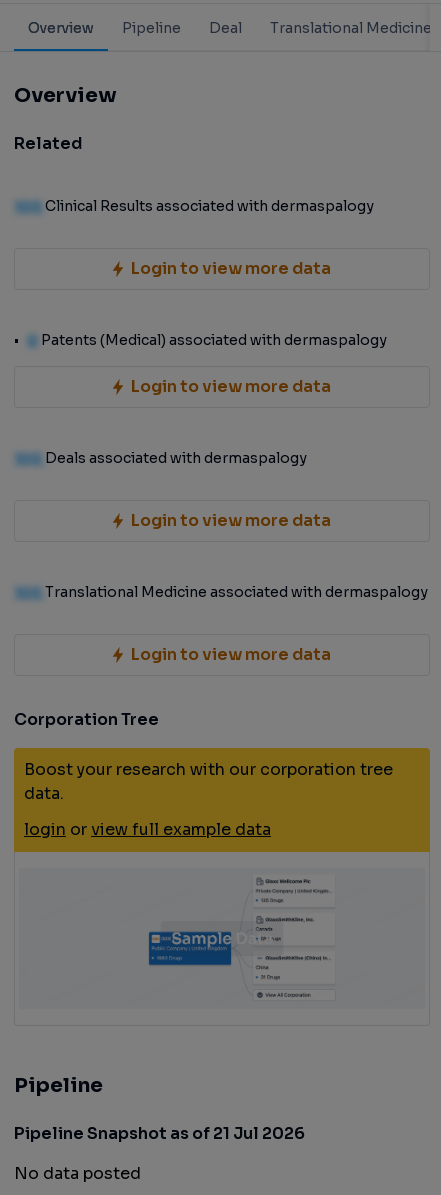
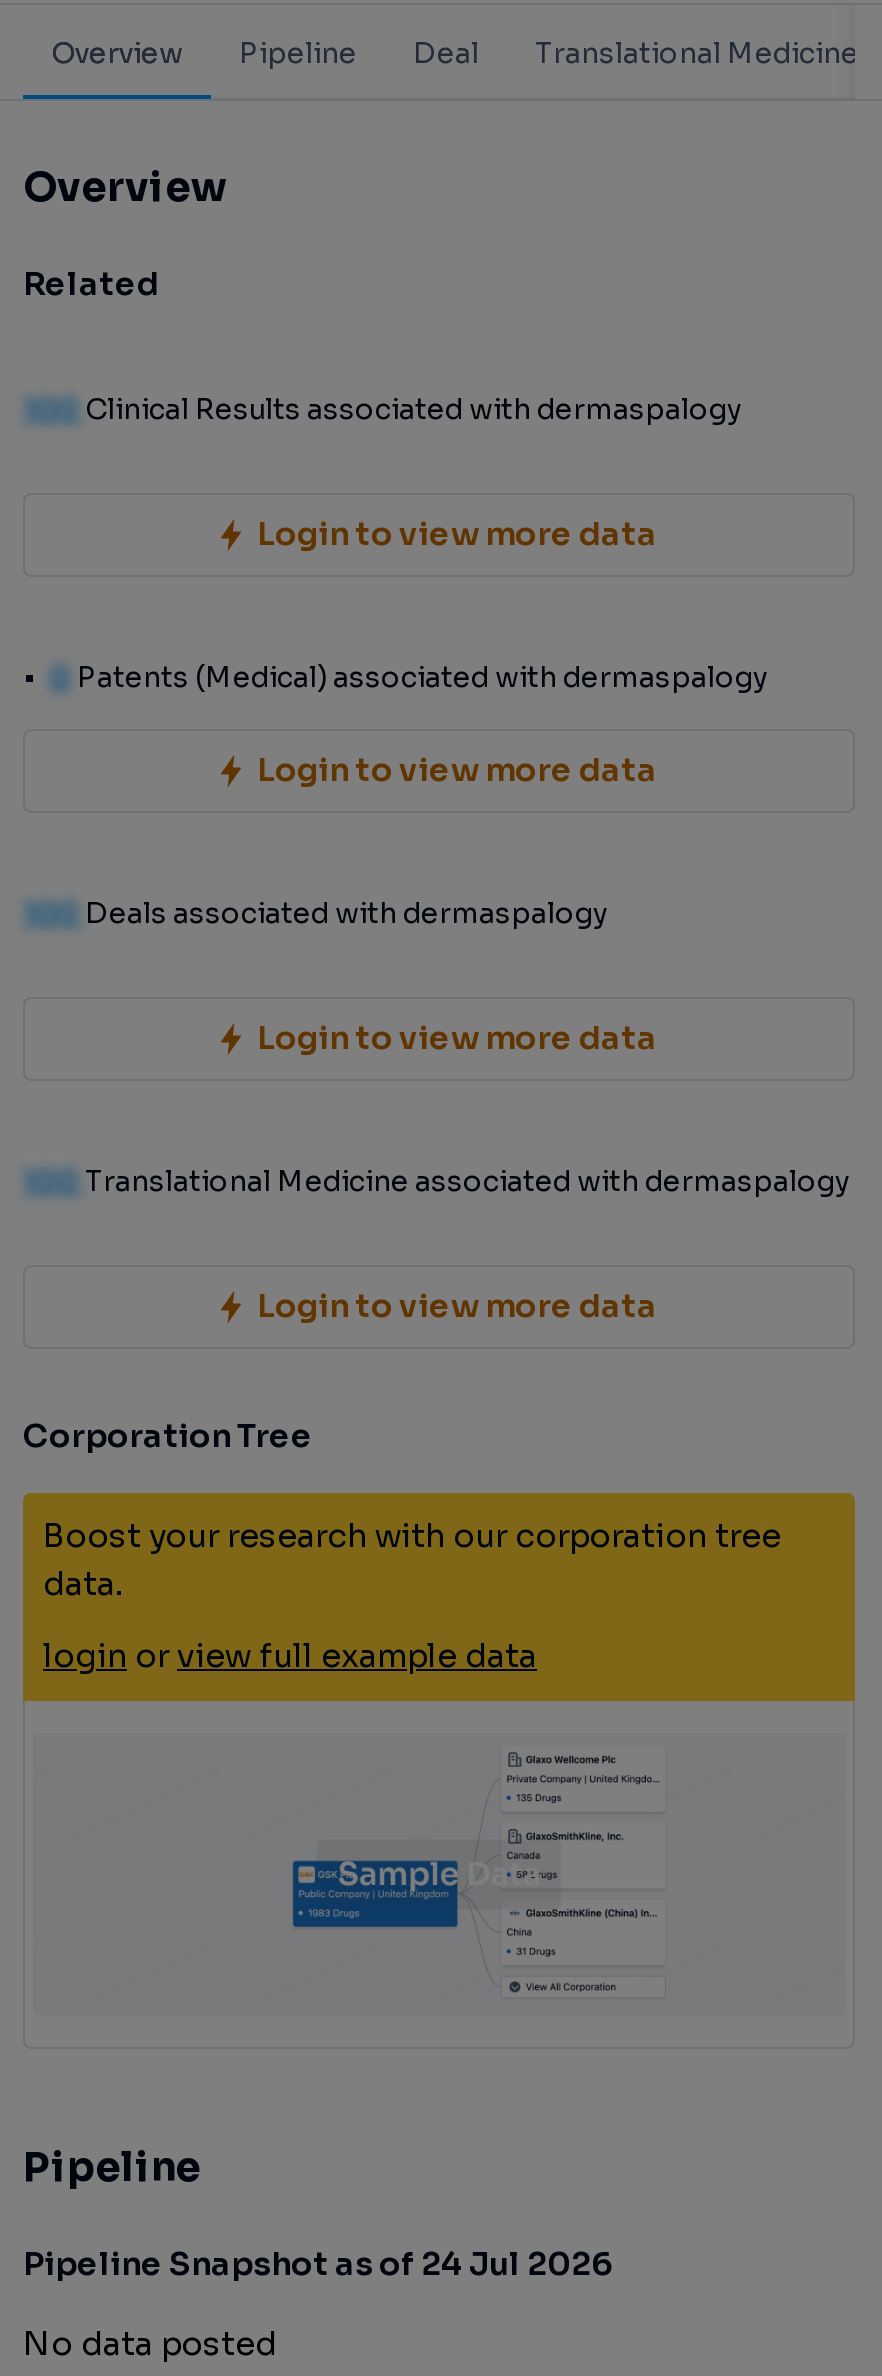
- Pipeline Snapshot as of 21 Jul 2026
+ Pipeline Snapshot as of 24 Jul 2026
